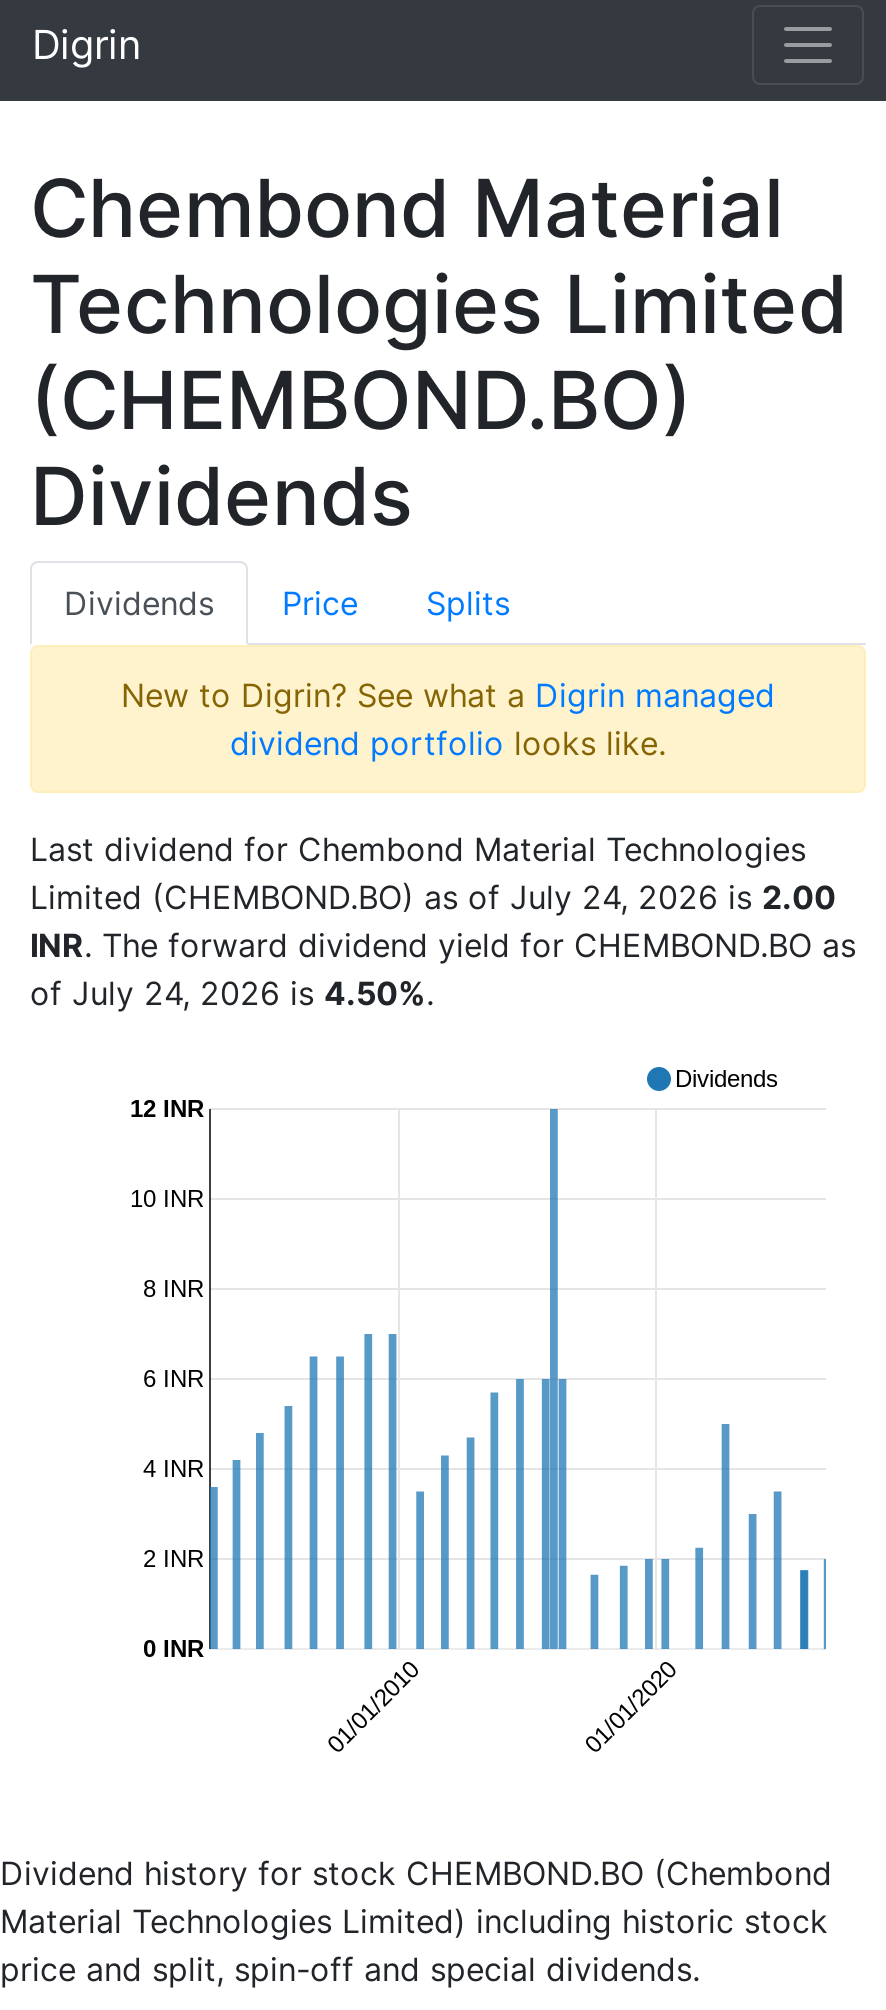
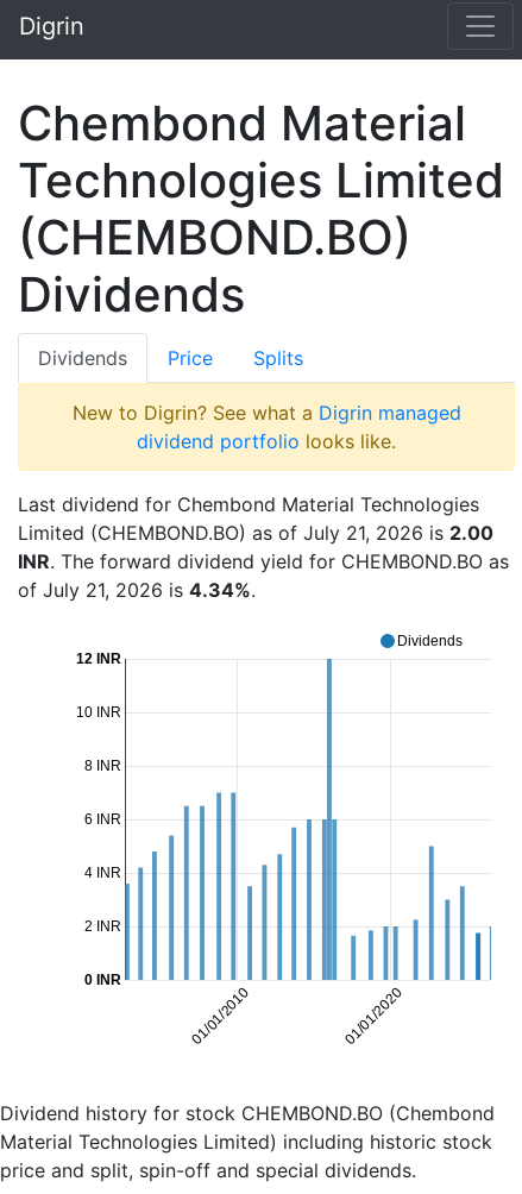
- Limited (CHEMBOND.BO) as of July 24, 2026 is 2.00
+ Limited (CHEMBOND.BO) as of July 21, 2026 is 2.00

- of July 24, 2026 is 4.50%.
+ of July 21, 2026 is 4.34%.
